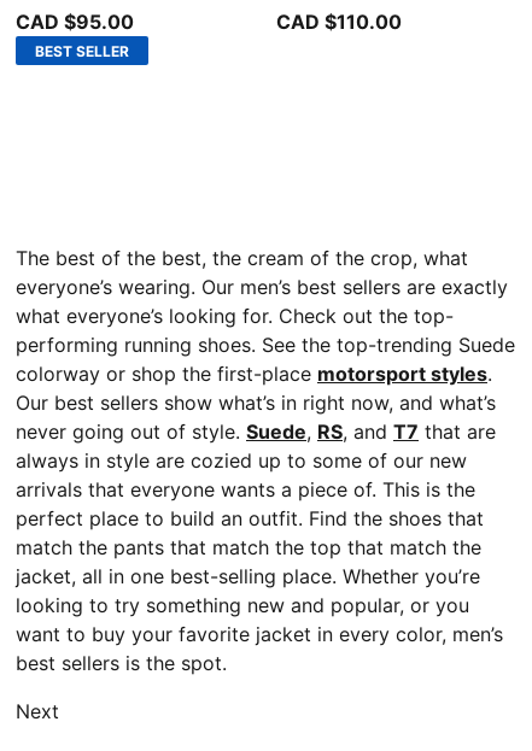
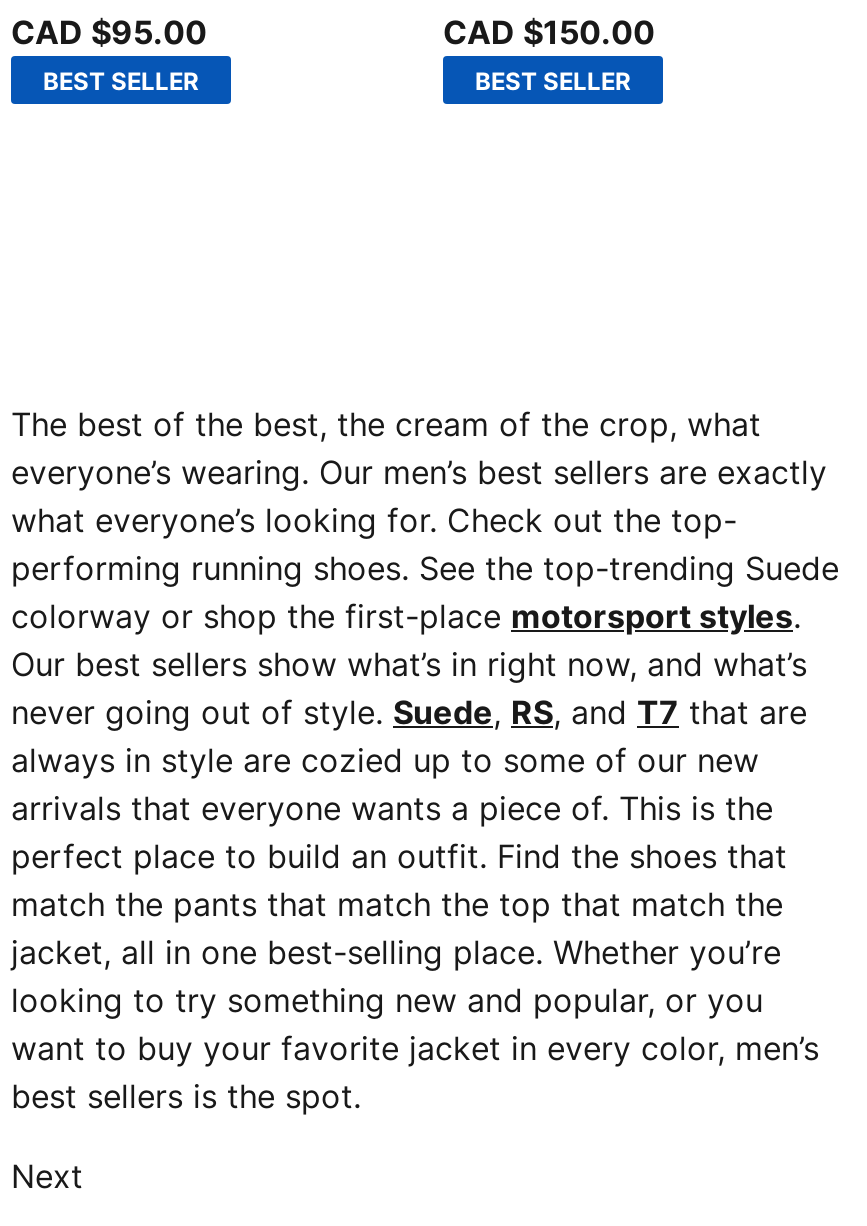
- CAD $110.00
+ CAD $150.00
+ BEST SELLER
